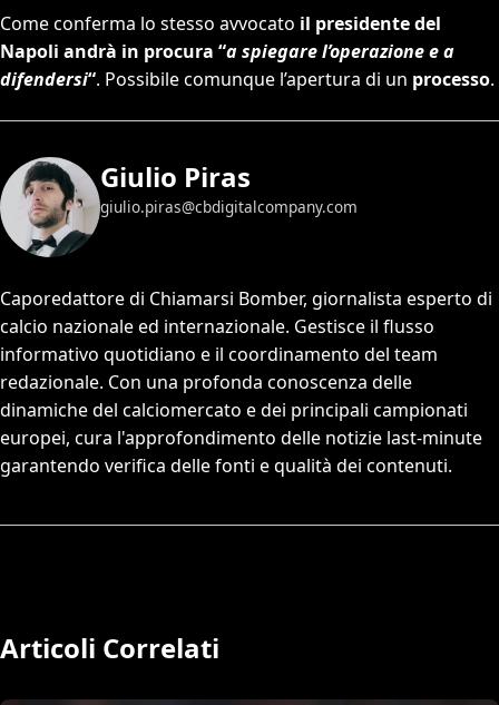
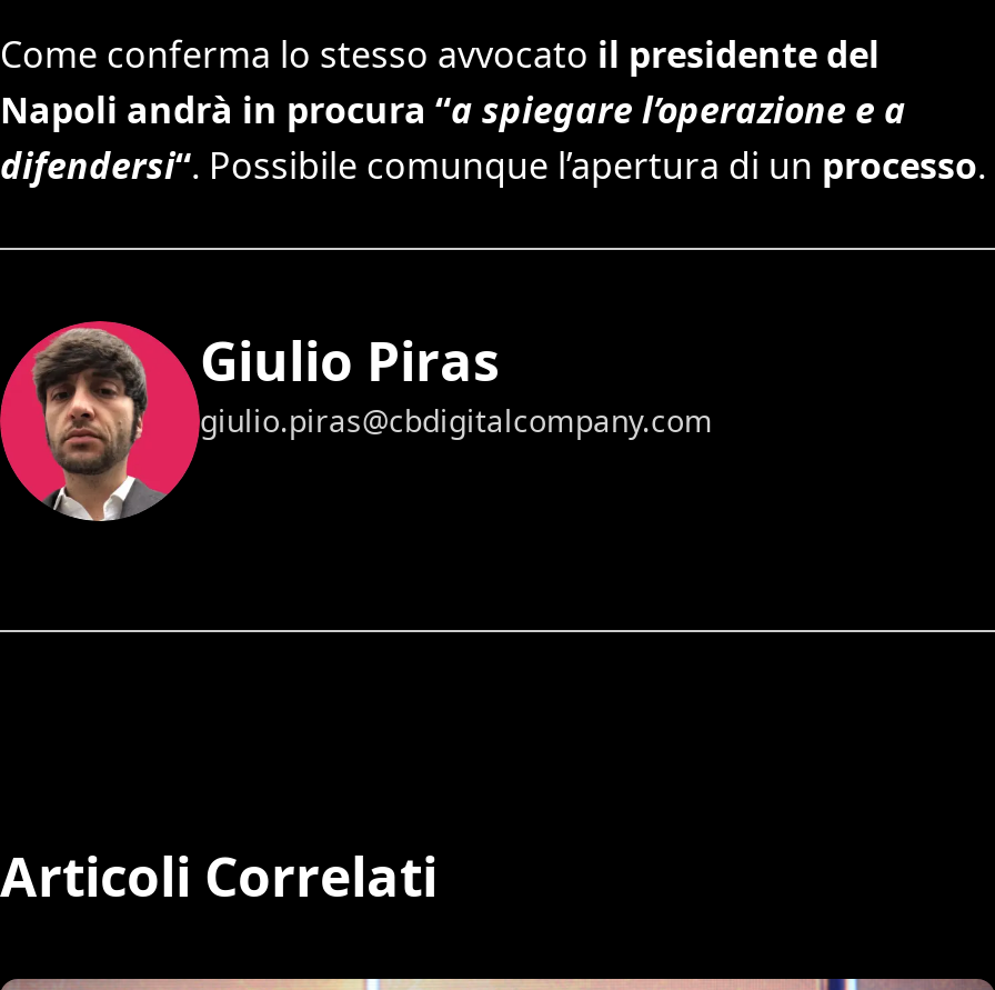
- [image]
+ [image]

- Caporedattore di Chiamarsi Bomber, giornalista esperto di
- calcio nazionale ed internazionale. Gestisce il flusso
- informativo quotidiano e il coordinamento del team
- redazionale. Con una profonda conoscenza delle
- dinamiche del calciomercato e dei principali campionati
- europei, cura l'approfondimento delle notizie last-minute
- garantendo verifica delle fonti e qualità dei contenuti.
